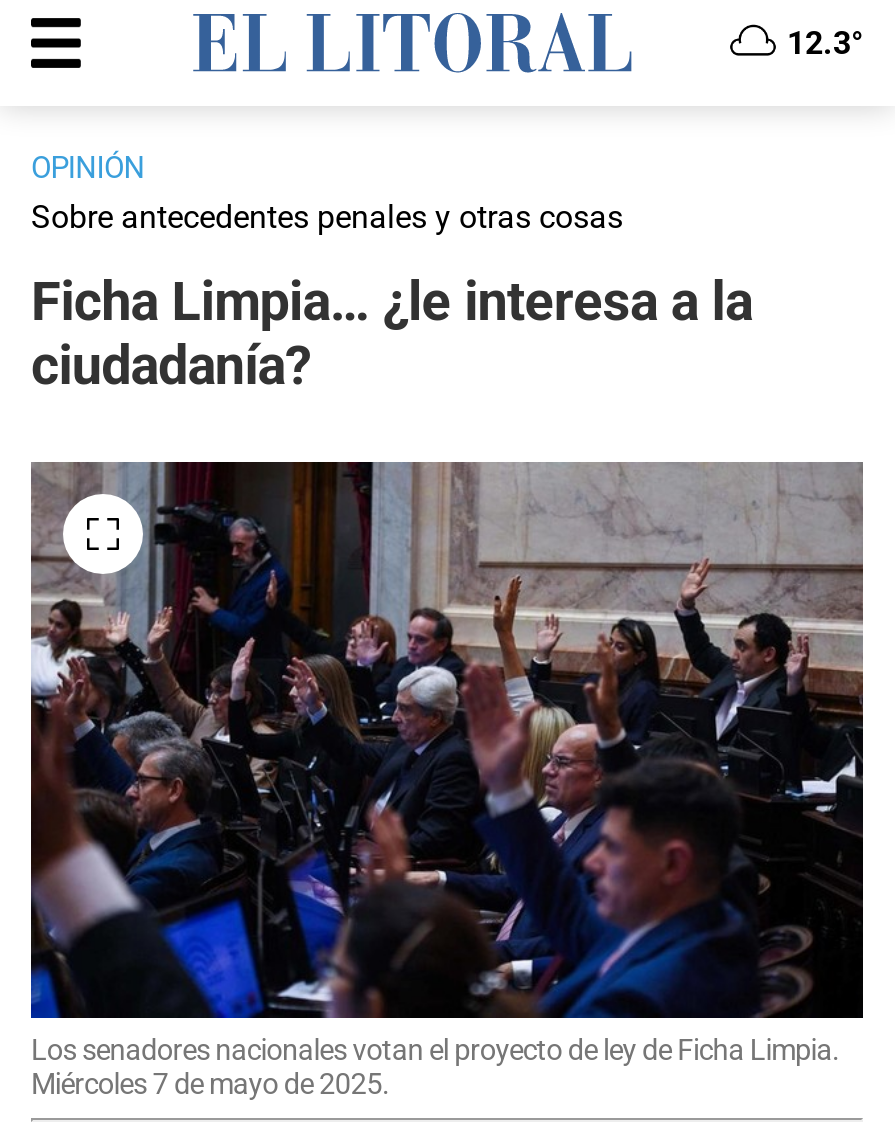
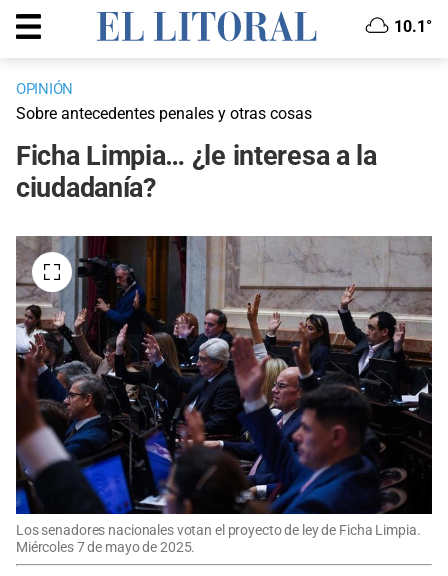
- 12.3°
+ 10.1°
